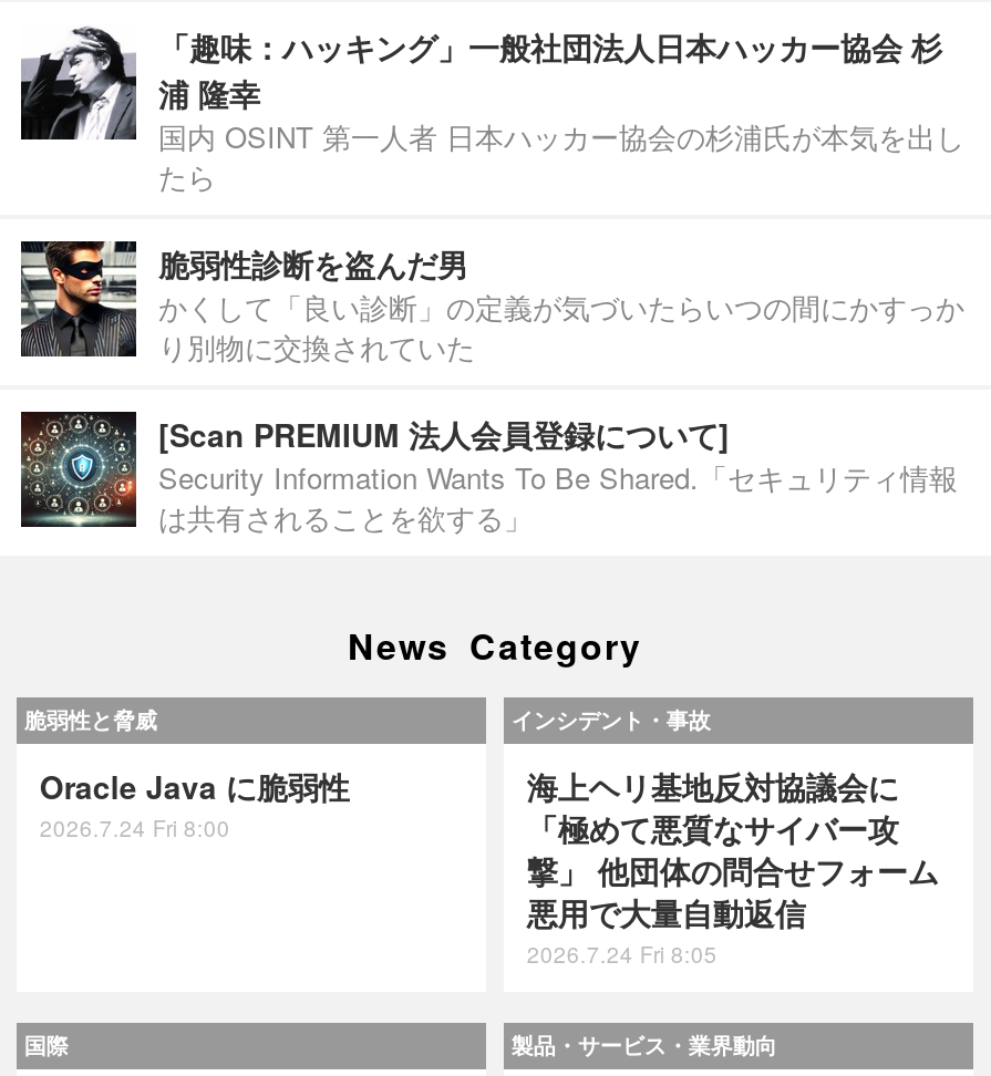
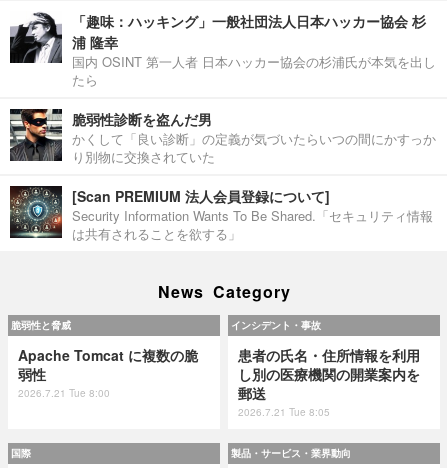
- Oracle Java に脆弱性
- 2026.7.24 Fri 8:00
+ Apache Tomcat に複数の脆
+ 弱性
+ 2026.7.21 Tue 8:00

- 海上ヘリ基地反対協議会に
- 「極めて悪質なサイバー攻
- 撃」 他団体の問合せフォーム
- 悪用で大量自動返信
- 2026.7.24 Fri 8:05
+ 患者の氏名・住所情報を利用
+ し別の医療機関の開業案内を
+ 郵送
+ 2026.7.21 Tue 8:05
